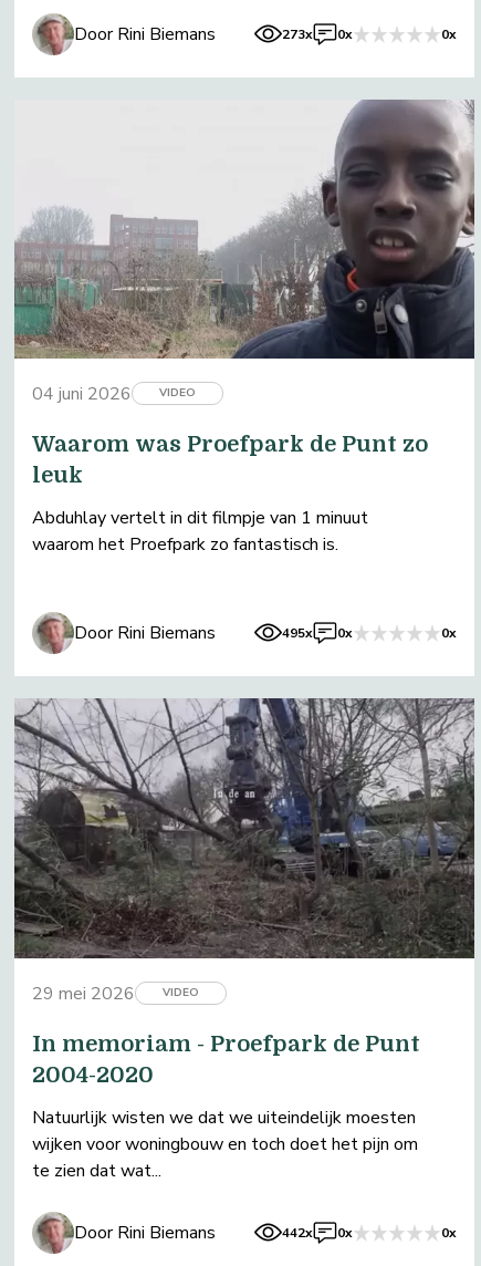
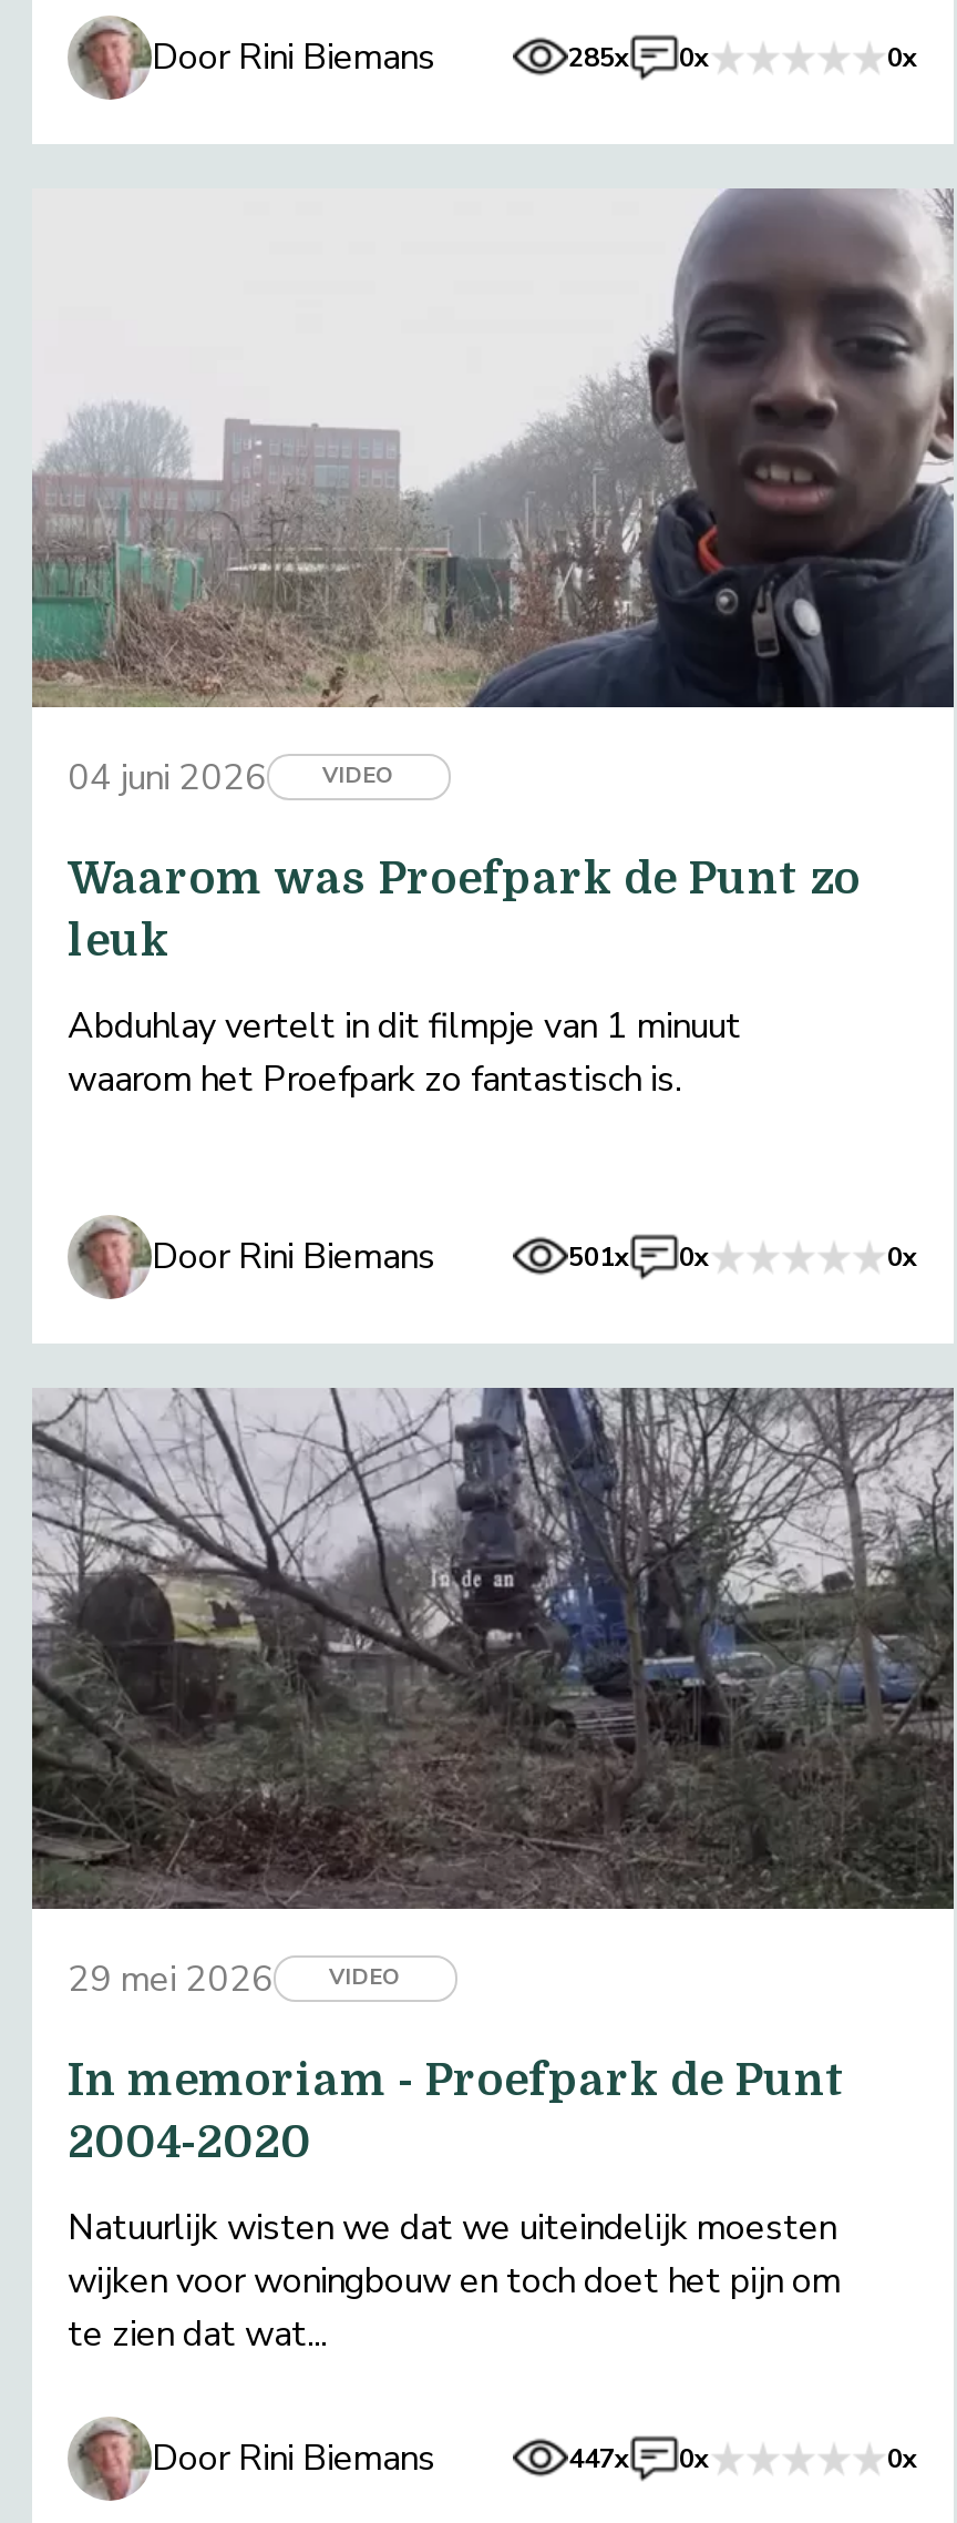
- 273x
+ 285x

- 495x
+ 501x

- 442x
+ 447x
